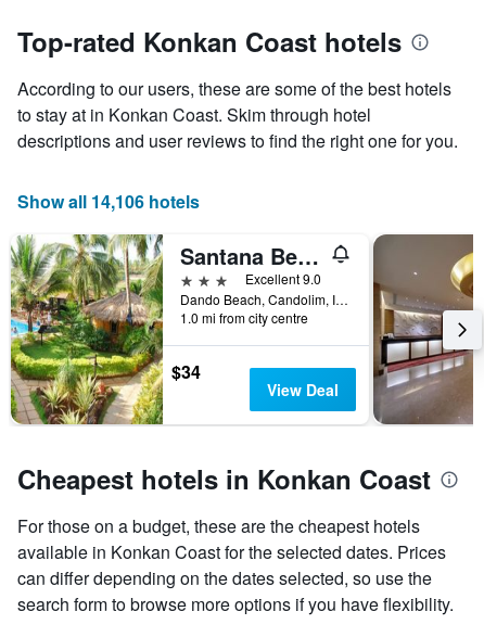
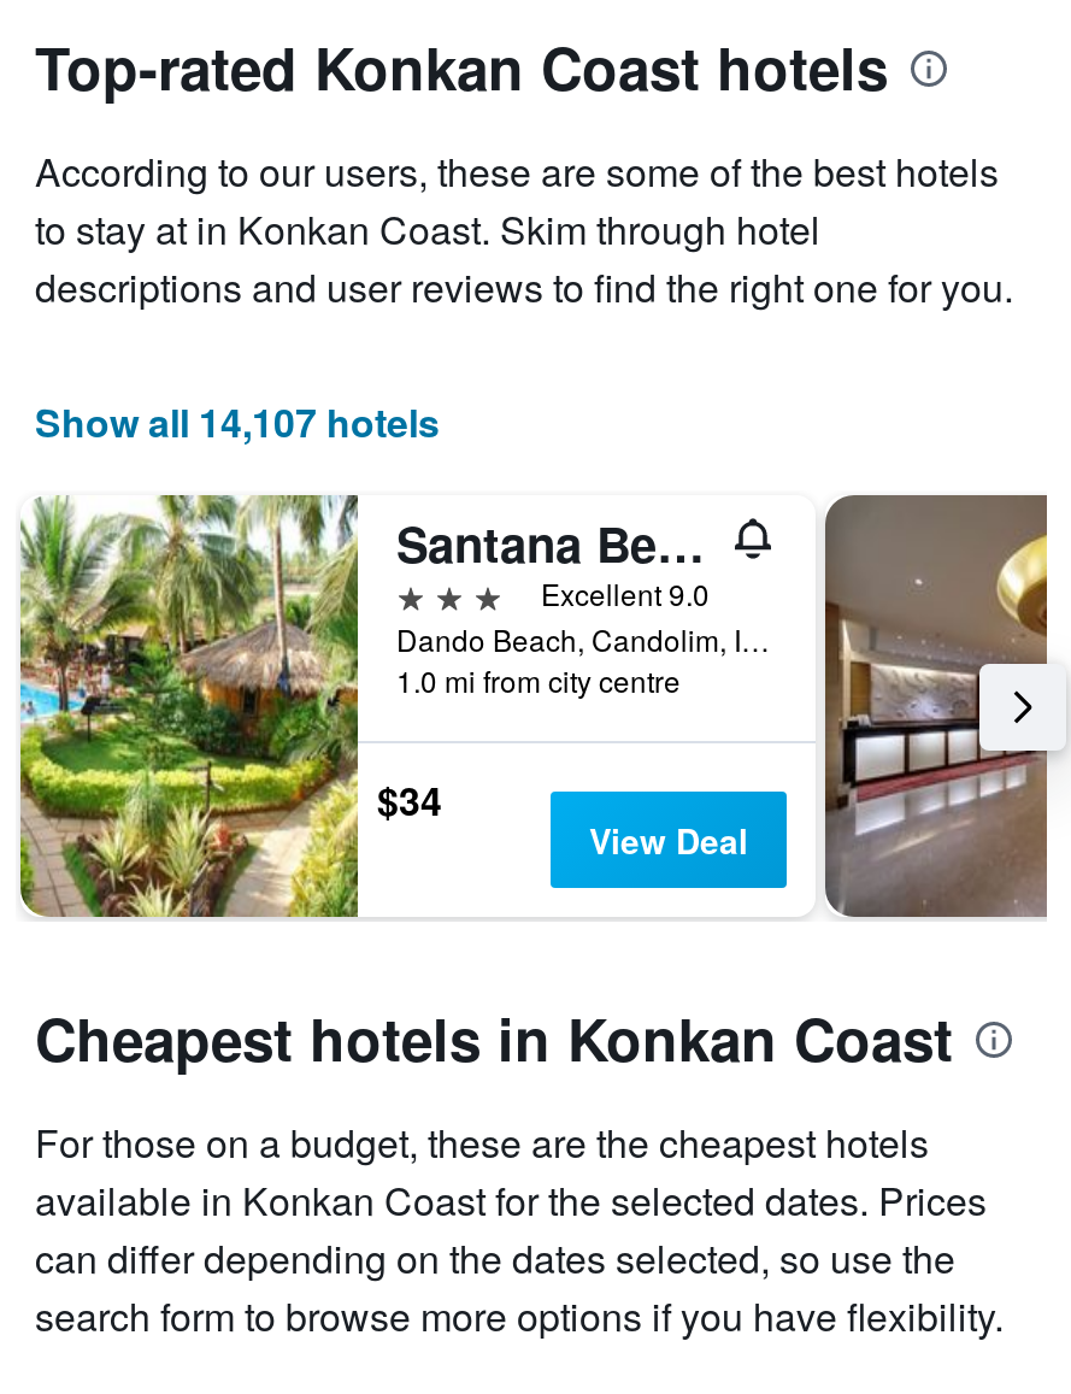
- Show all 14,106 hotels
+ Show all 14,107 hotels
